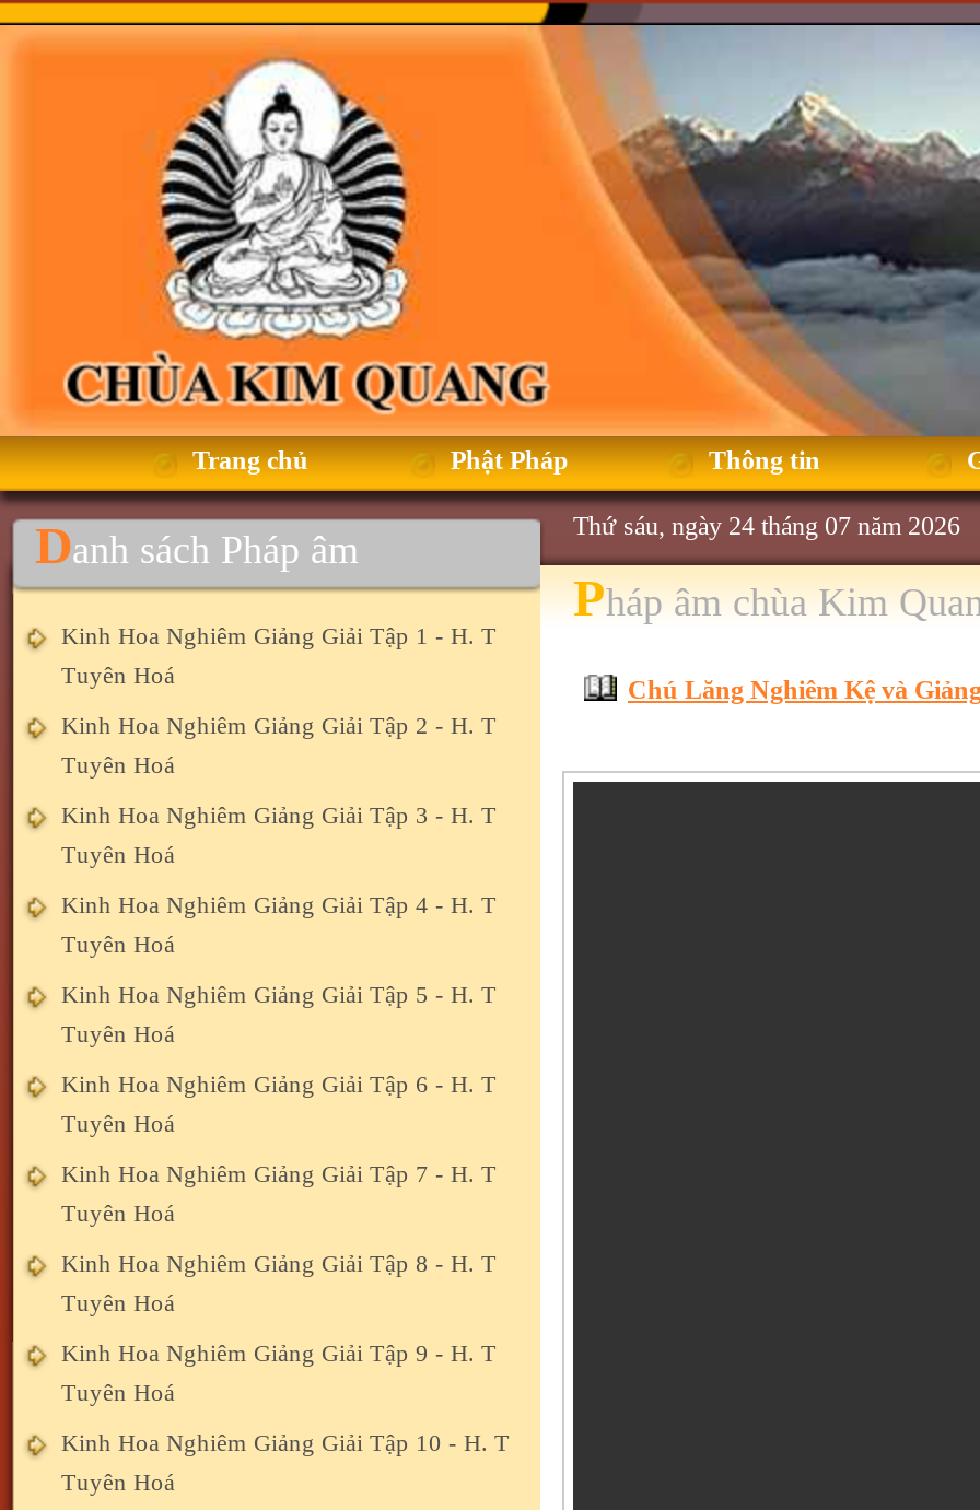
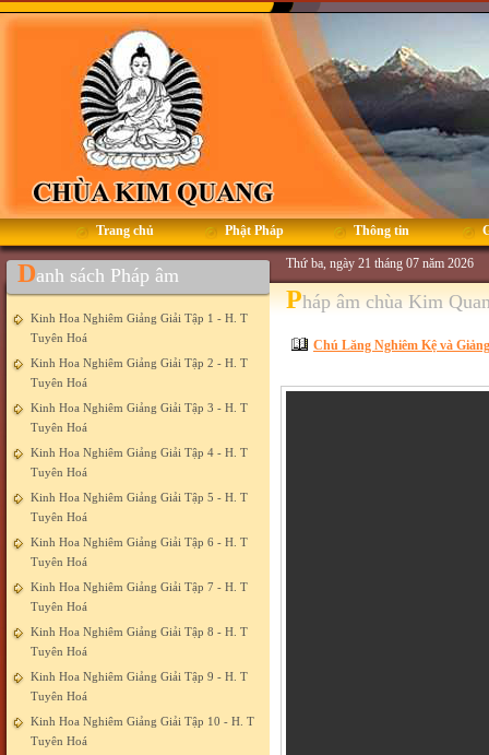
- Thứ sáu, ngày 24 tháng 07 năm 2026
+ Thứ ba, ngày 21 tháng 07 năm 2026
